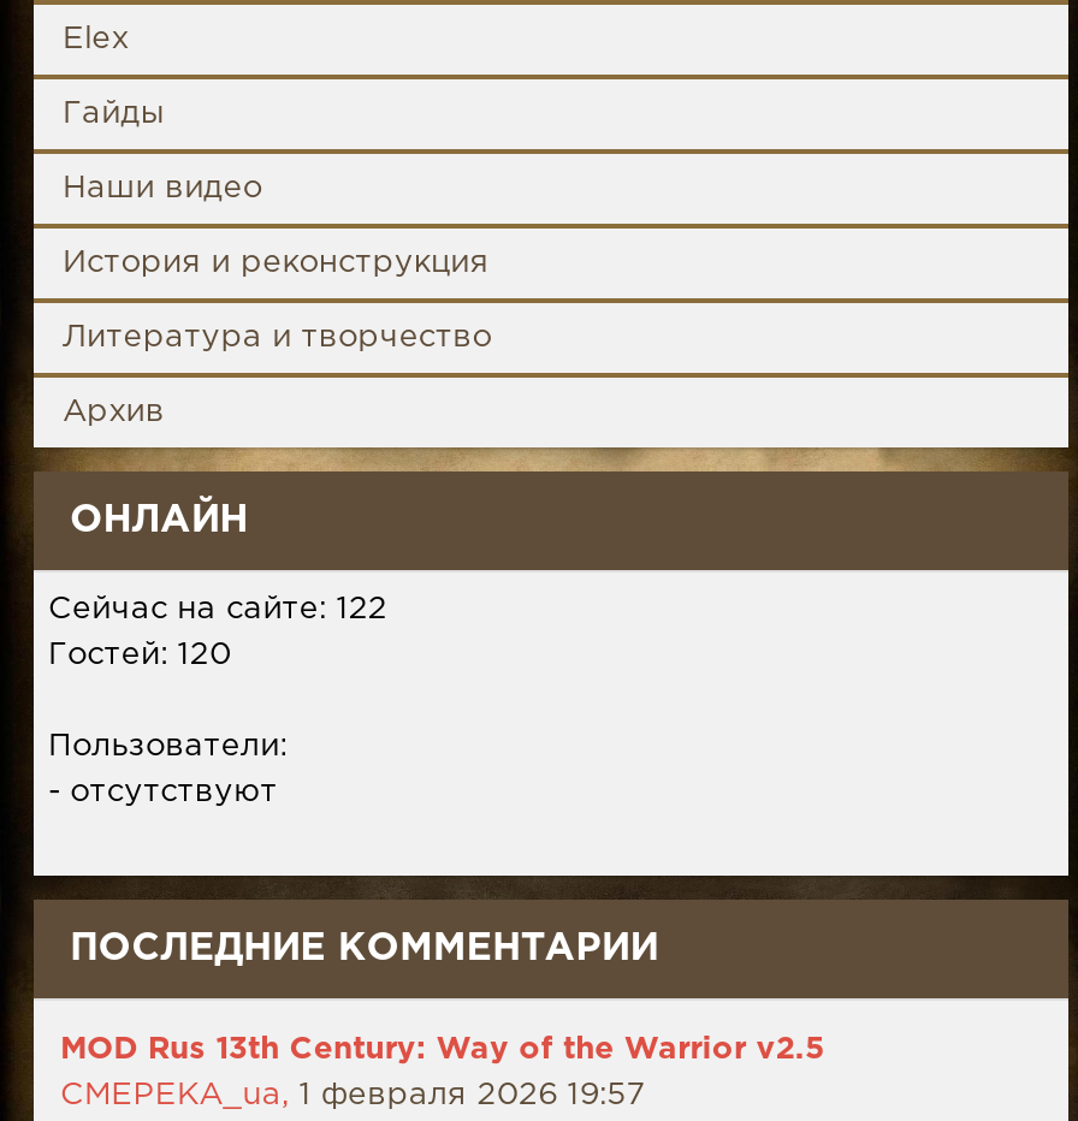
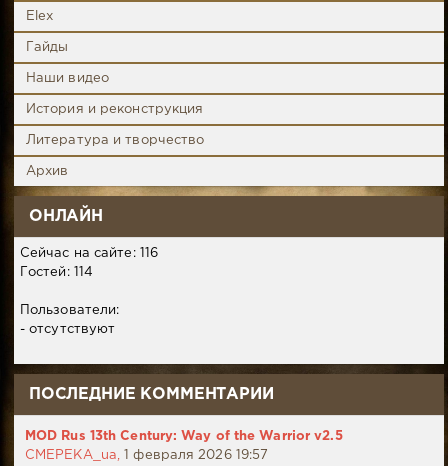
- Сейчас на сайте: 122
+ Сейчас на сайте: 116

- Гостей: 120
+ Гостей: 114
